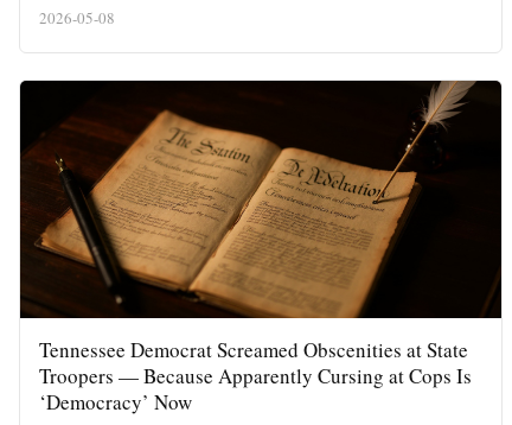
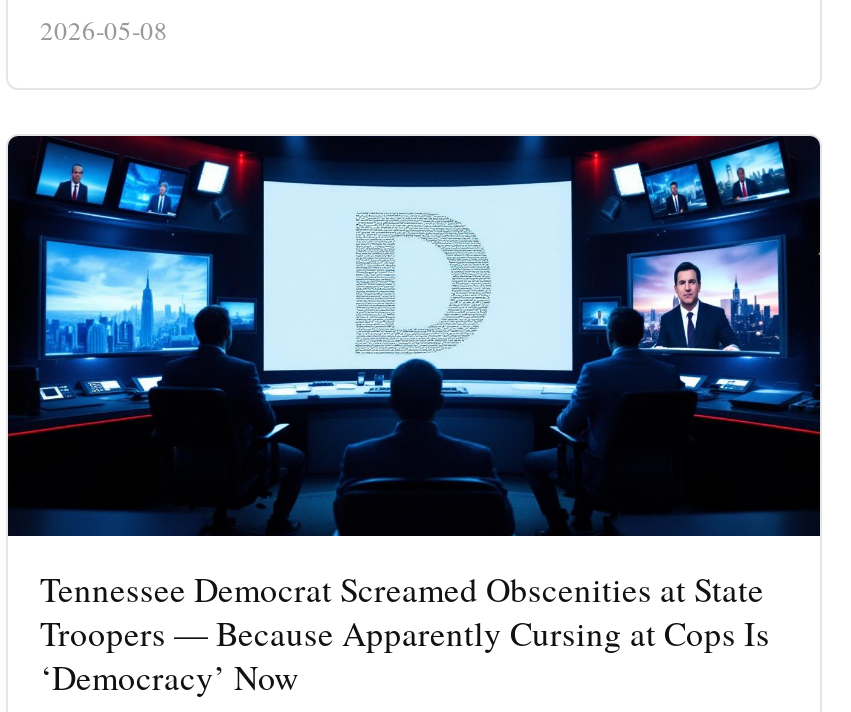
- [image]
+ [image]
